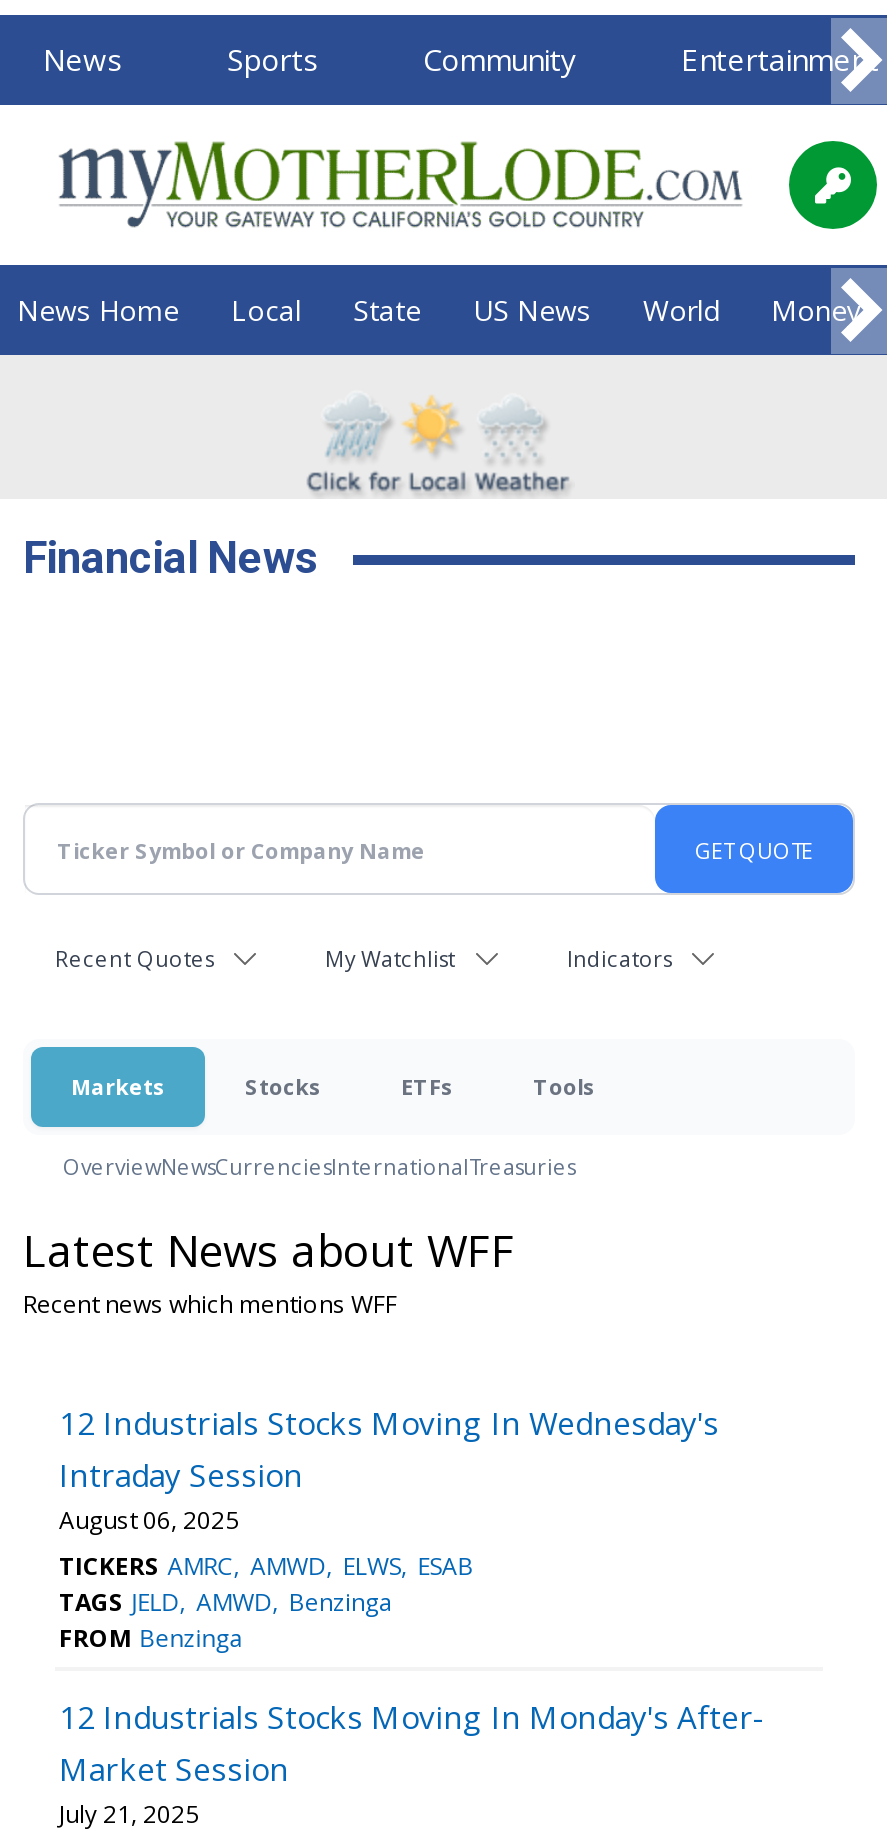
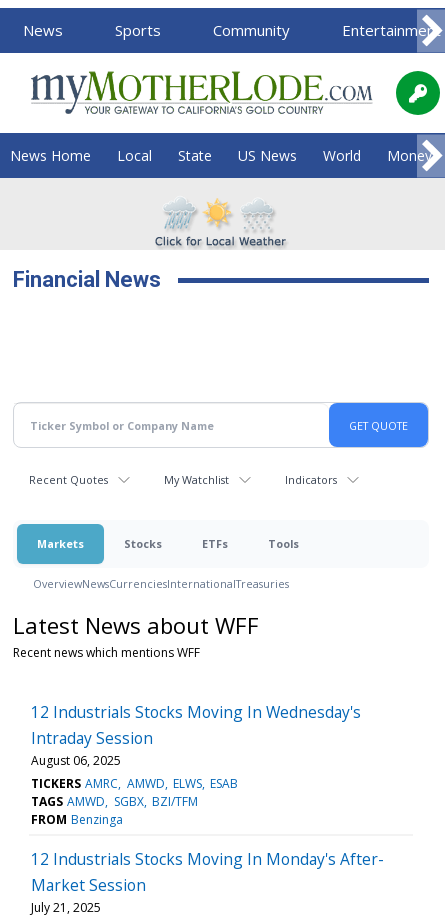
- TAGS JELD AMWD Benzinga
+ TAGS AMWD SGBX BZI/TFM
